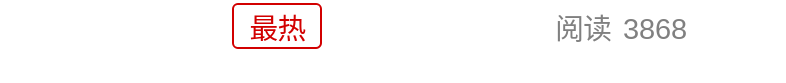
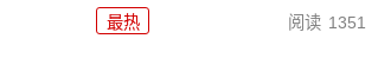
- 阅读 3868
+ 阅读 1351
